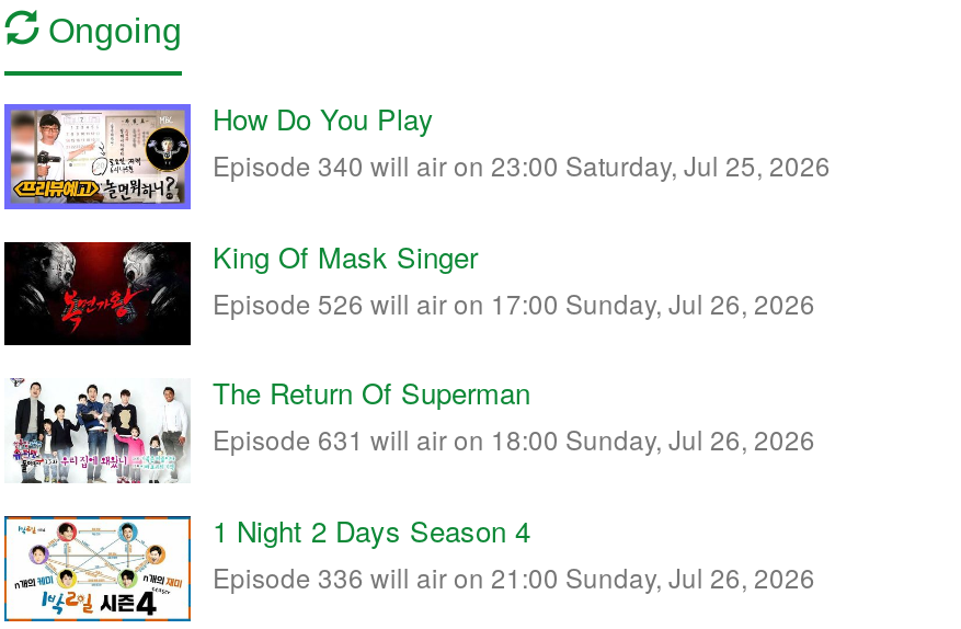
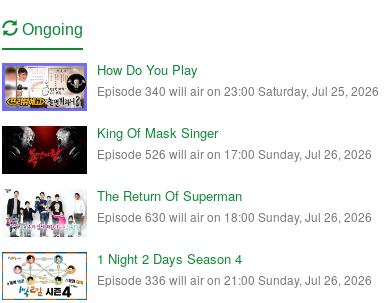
- Episode 631 will air on 18:00 Sunday, Jul 26, 2026
+ Episode 630 will air on 18:00 Sunday, Jul 26, 2026
